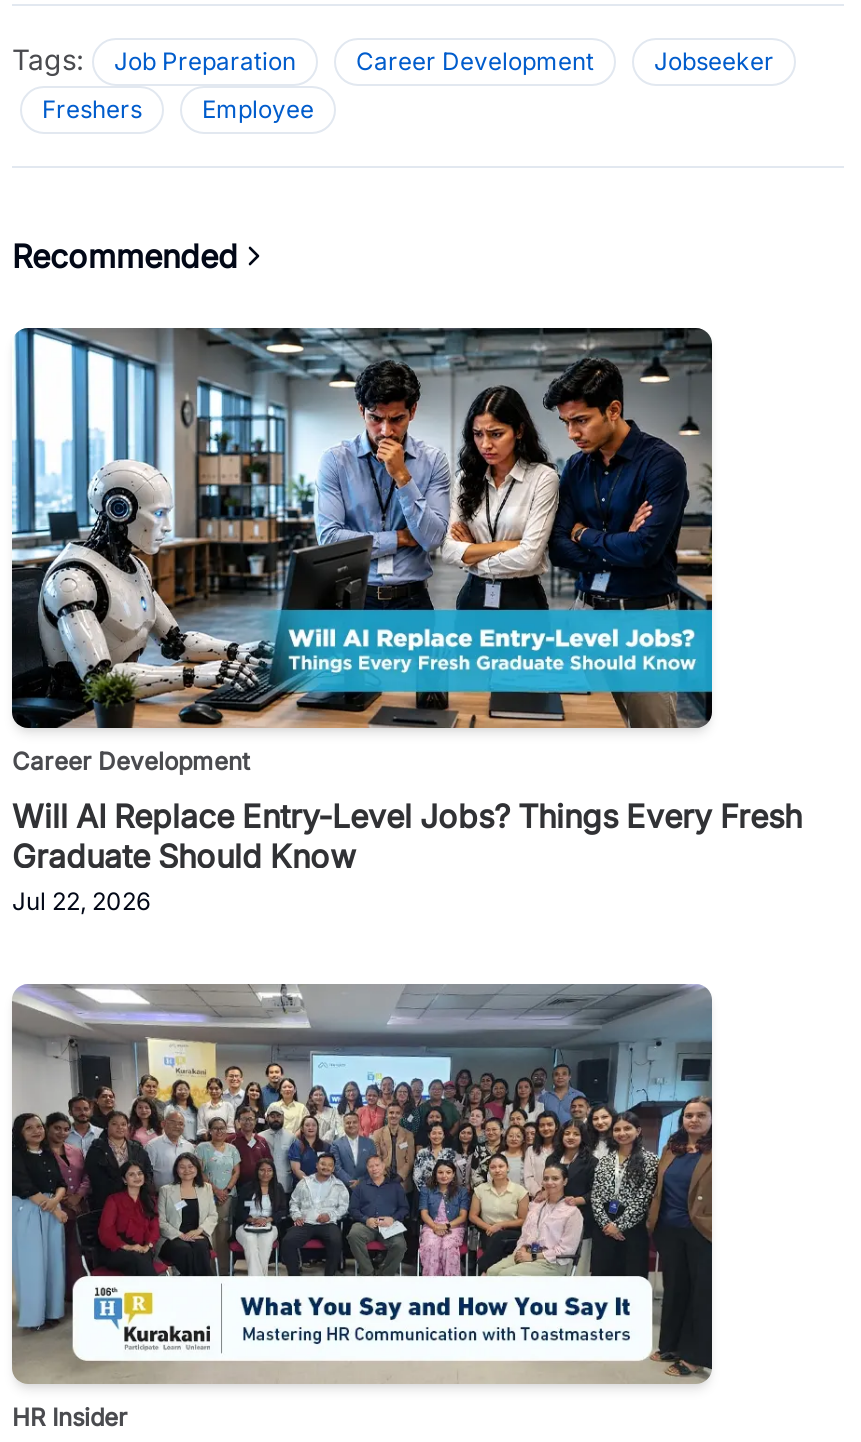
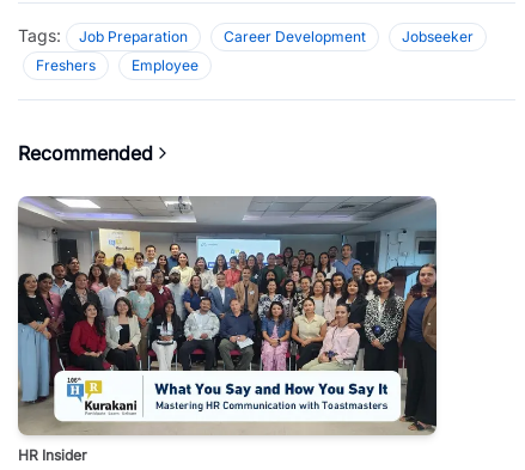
- [image]
- Career Development
- Will AI Replace Entry-Level Jobs? Things Every Fresh
- Graduate Should Know
- Jul 22, 2026
